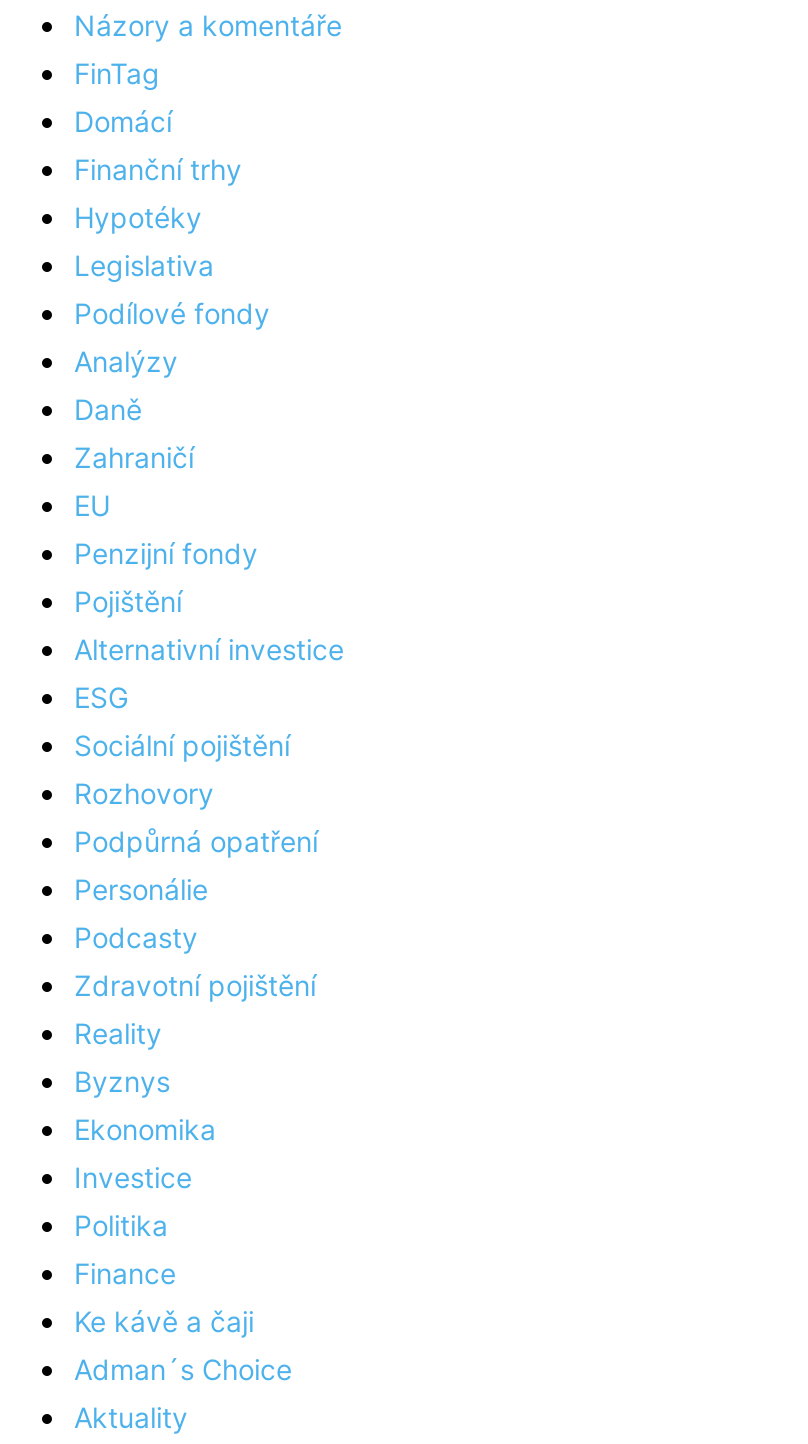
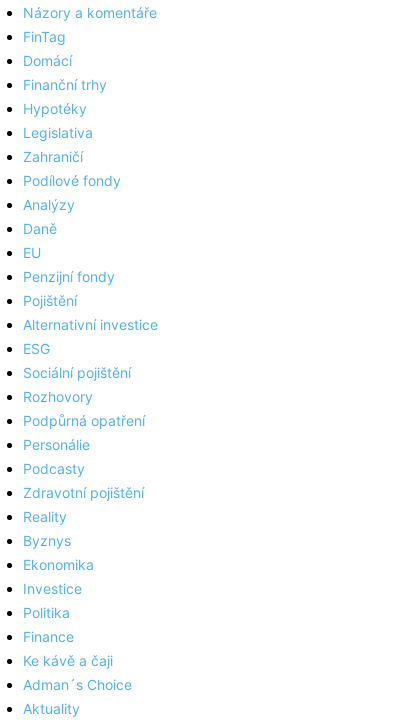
moved down: Podílové fondy | Analýzy | Daně

moved up: Zahraničí
